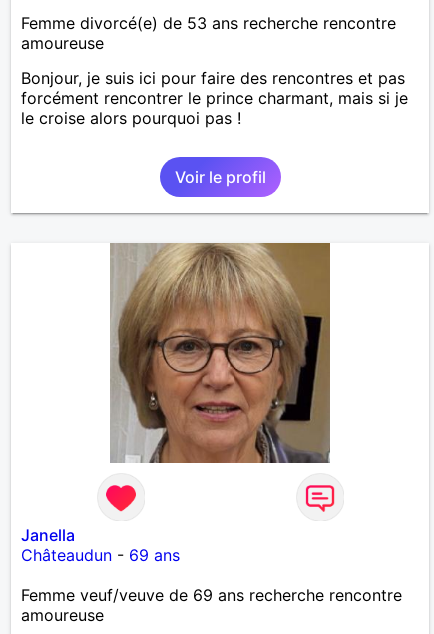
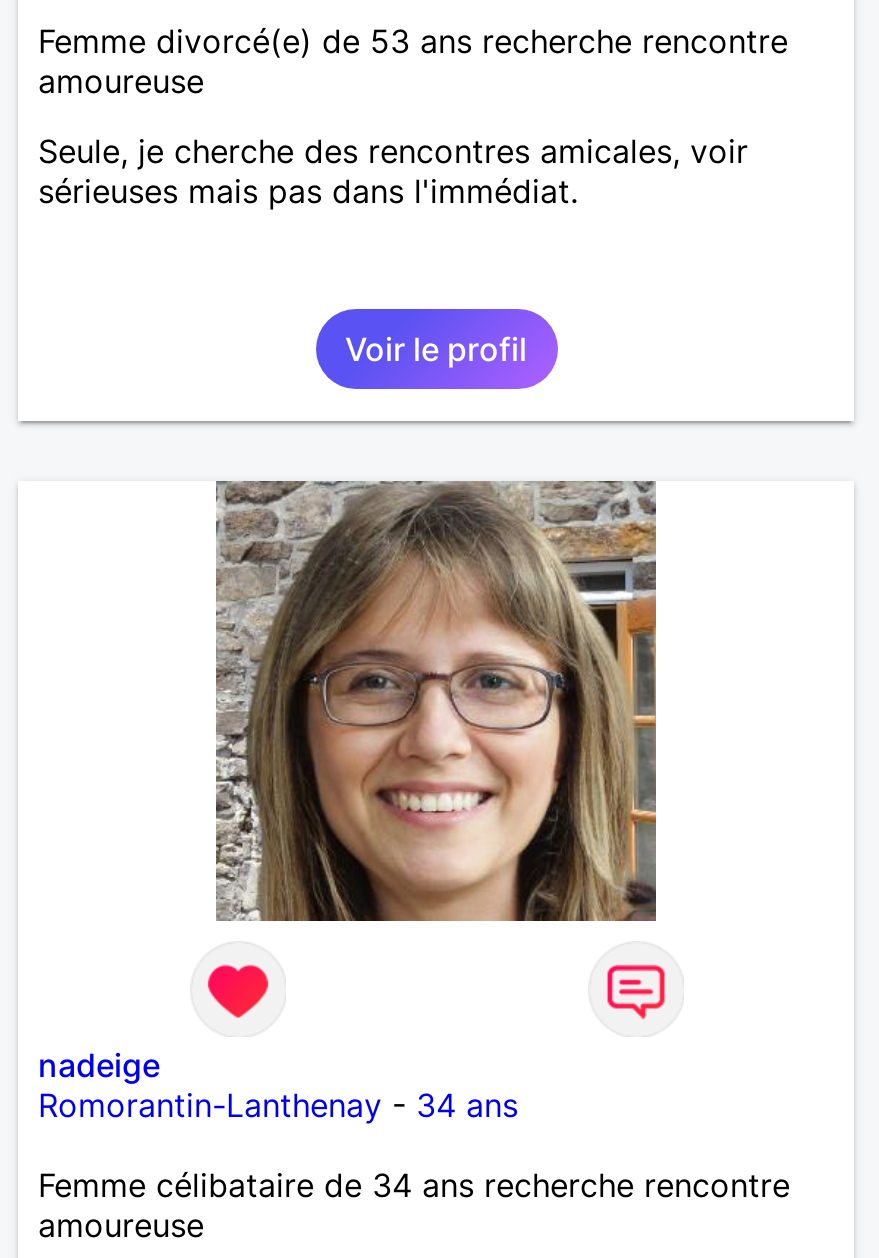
- Bonjour, je suis ici pour faire des rencontres et pas
- forcément rencontrer le prince charmant, mais si je
- le croise alors pourquoi pas !
+ Seule, je cherche des rencontres amicales, voir
+ sérieuses mais pas dans l'immédiat.

- [image]
+ [image]

- Janella
- Châteaudun - 69 ans
+ nadeige
+ Romorantin-Lanthenay - 34 ans

- Femme veuf/veuve de 69 ans recherche rencontre
+ Femme célibataire de 34 ans recherche rencontre
